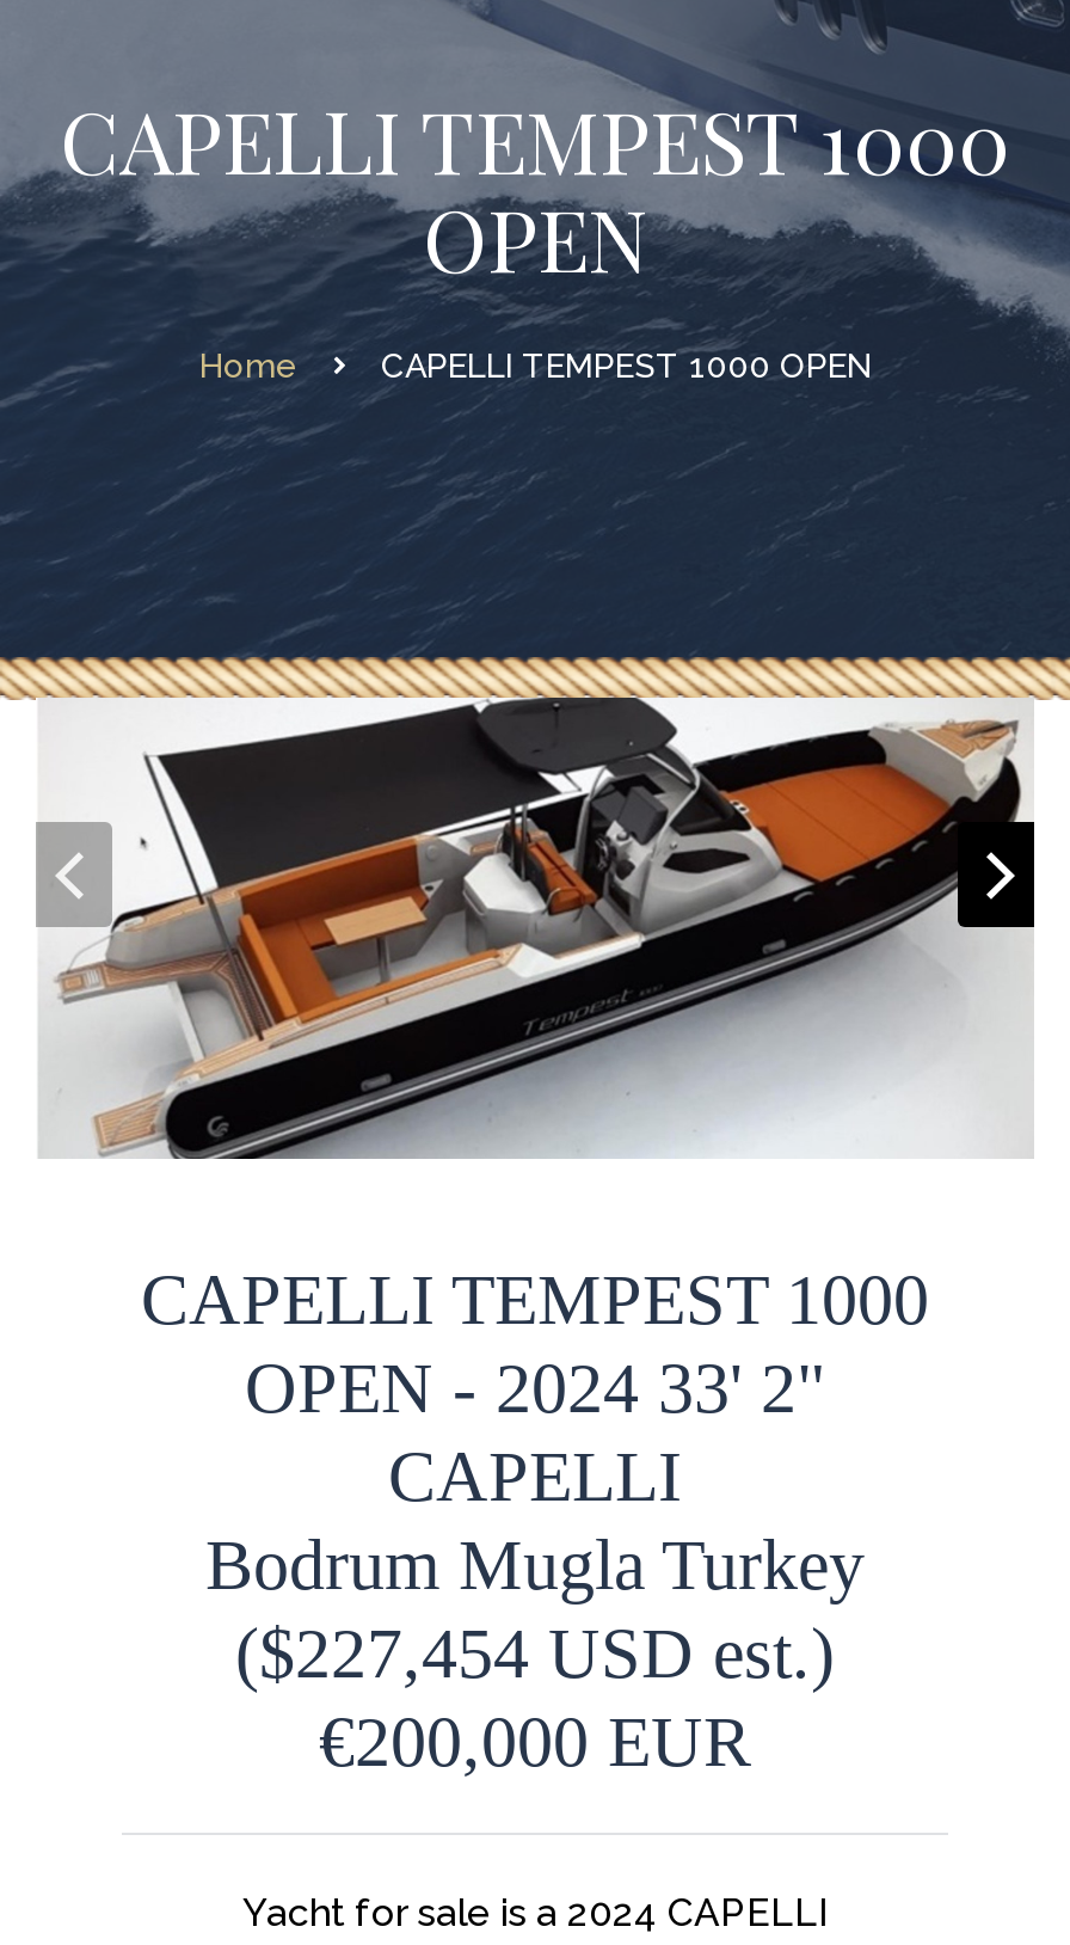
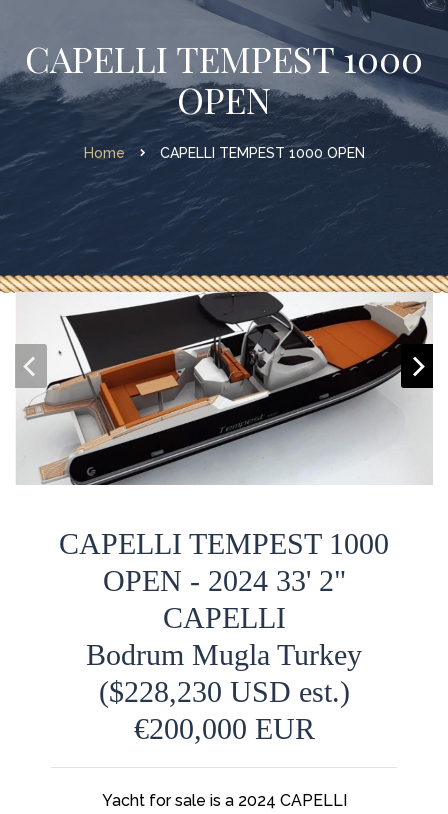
- ($227,454 USD est.)
+ ($228,230 USD est.)
